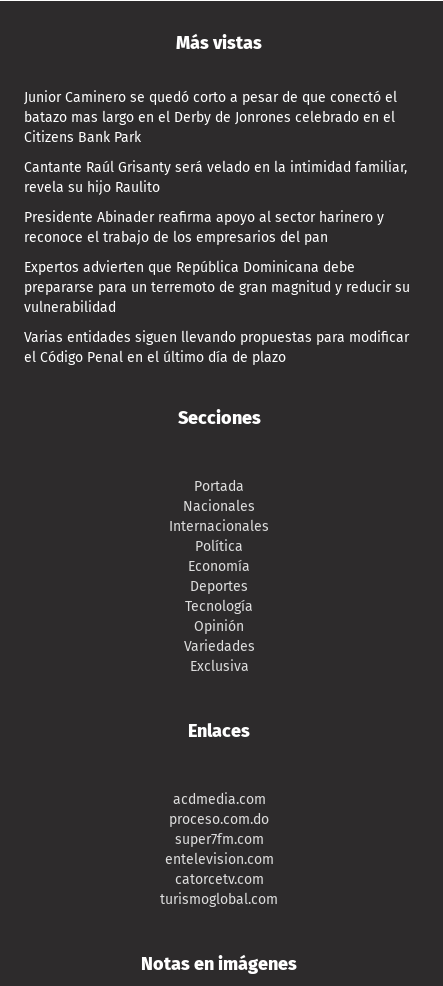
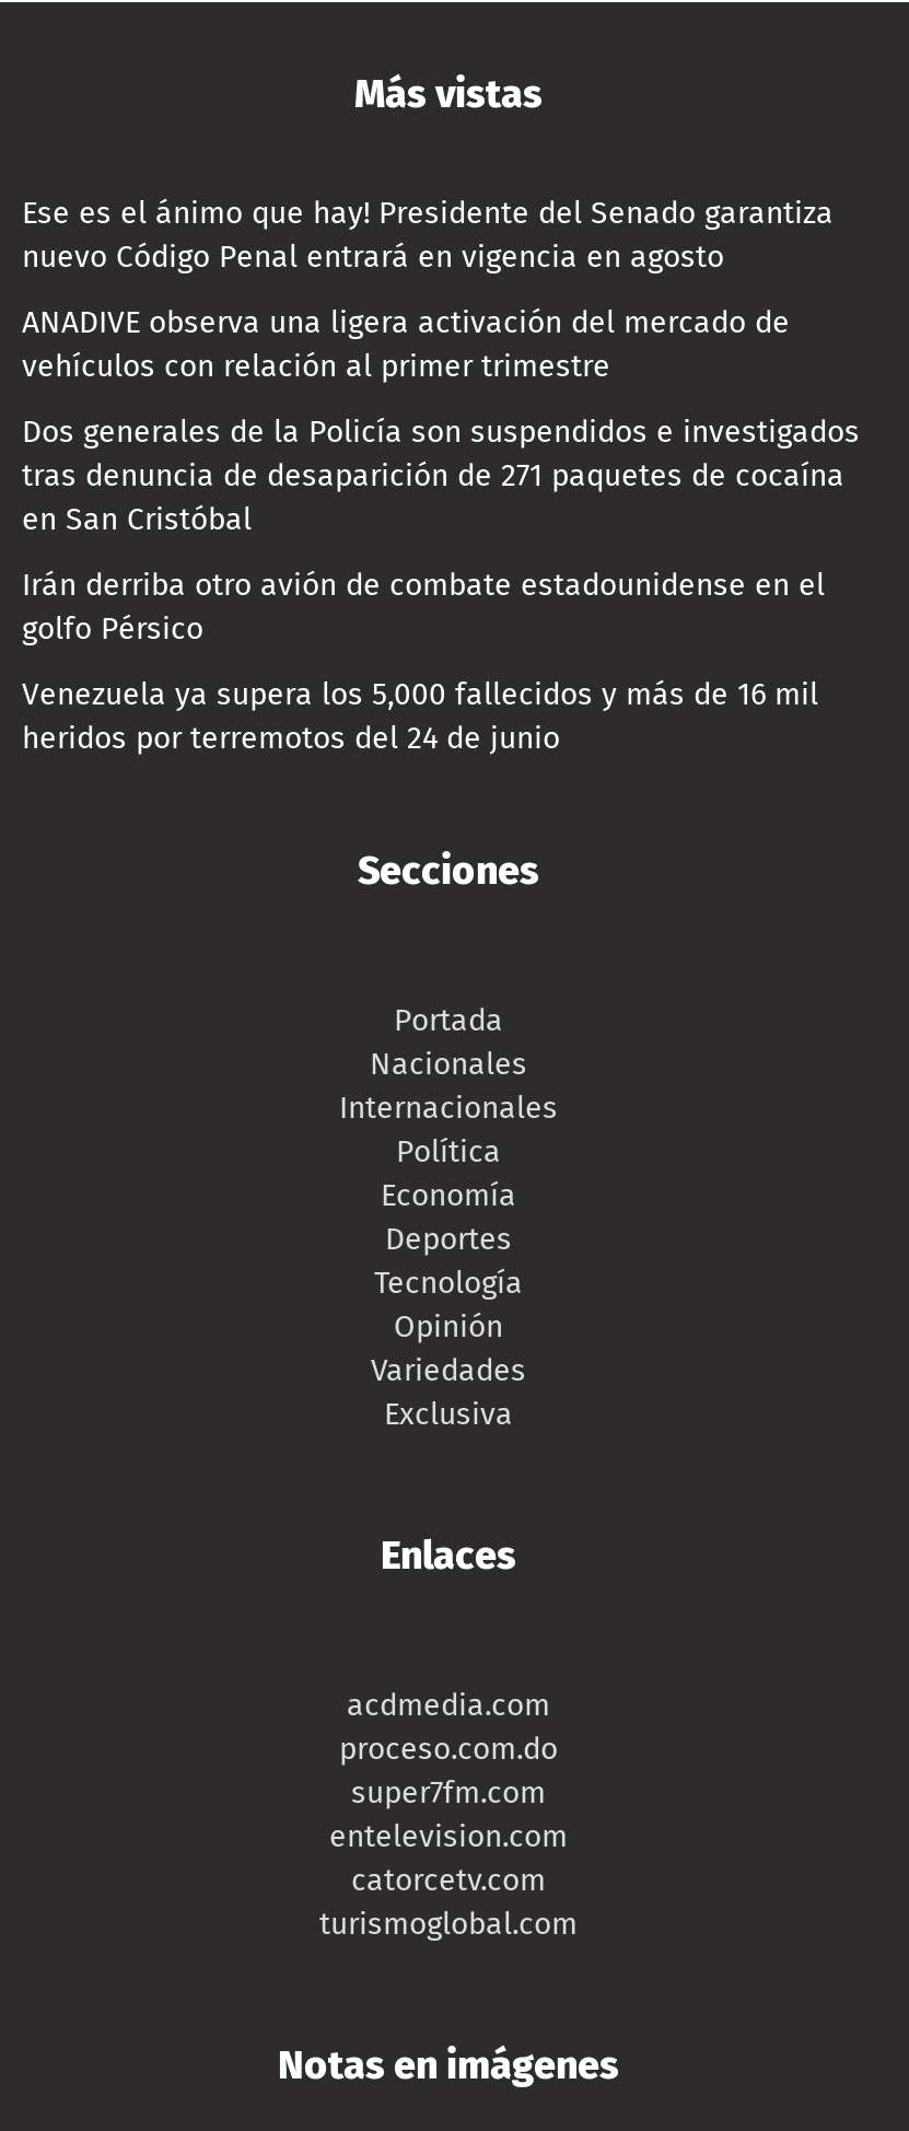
- Junior Caminero se quedó corto a pesar de que conectó el
- batazo mas largo en el Derby de Jonrones celebrado en el
- Citizens Bank Park
+ Ese es el ánimo que hay! Presidente del Senado garantiza
+ nuevo Código Penal entrará en vigencia en agosto

- Cantante Raúl Grisanty será velado en la intimidad familiar,
- revela su hijo Raulito
+ ANADIVE observa una ligera activación del mercado de
+ vehículos con relación al primer trimestre

- Presidente Abinader reafirma apoyo al sector harinero y
- reconoce el trabajo de los empresarios del pan
+ Dos generales de la Policía son suspendidos e investigados
+ tras denuncia de desaparición de 271 paquetes de cocaína
+ en San Cristóbal

- Expertos advierten que República Dominicana debe
- prepararse para un terremoto de gran magnitud y reducir su
- vulnerabilidad
+ Irán derriba otro avión de combate estadounidense en el
+ golfo Pérsico

- Varias entidades siguen llevando propuestas para modificar
- el Código Penal en el último día de plazo
+ Venezuela ya supera los 5,000 fallecidos y más de 16 mil
+ heridos por terremotos del 24 de junio
